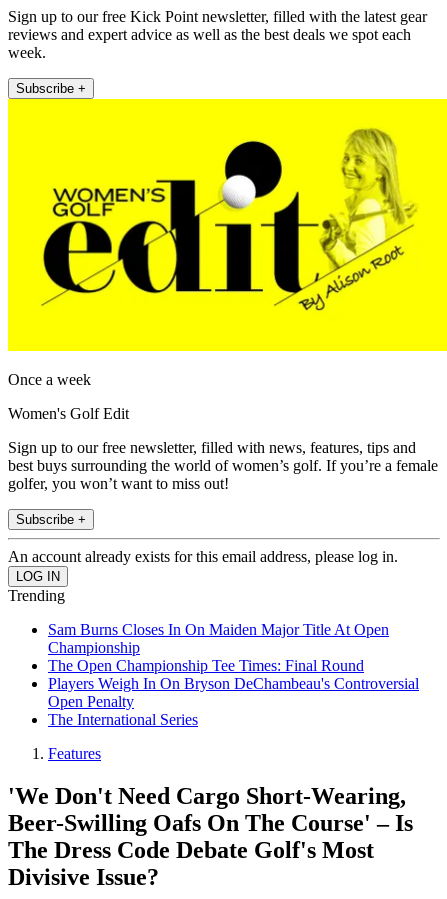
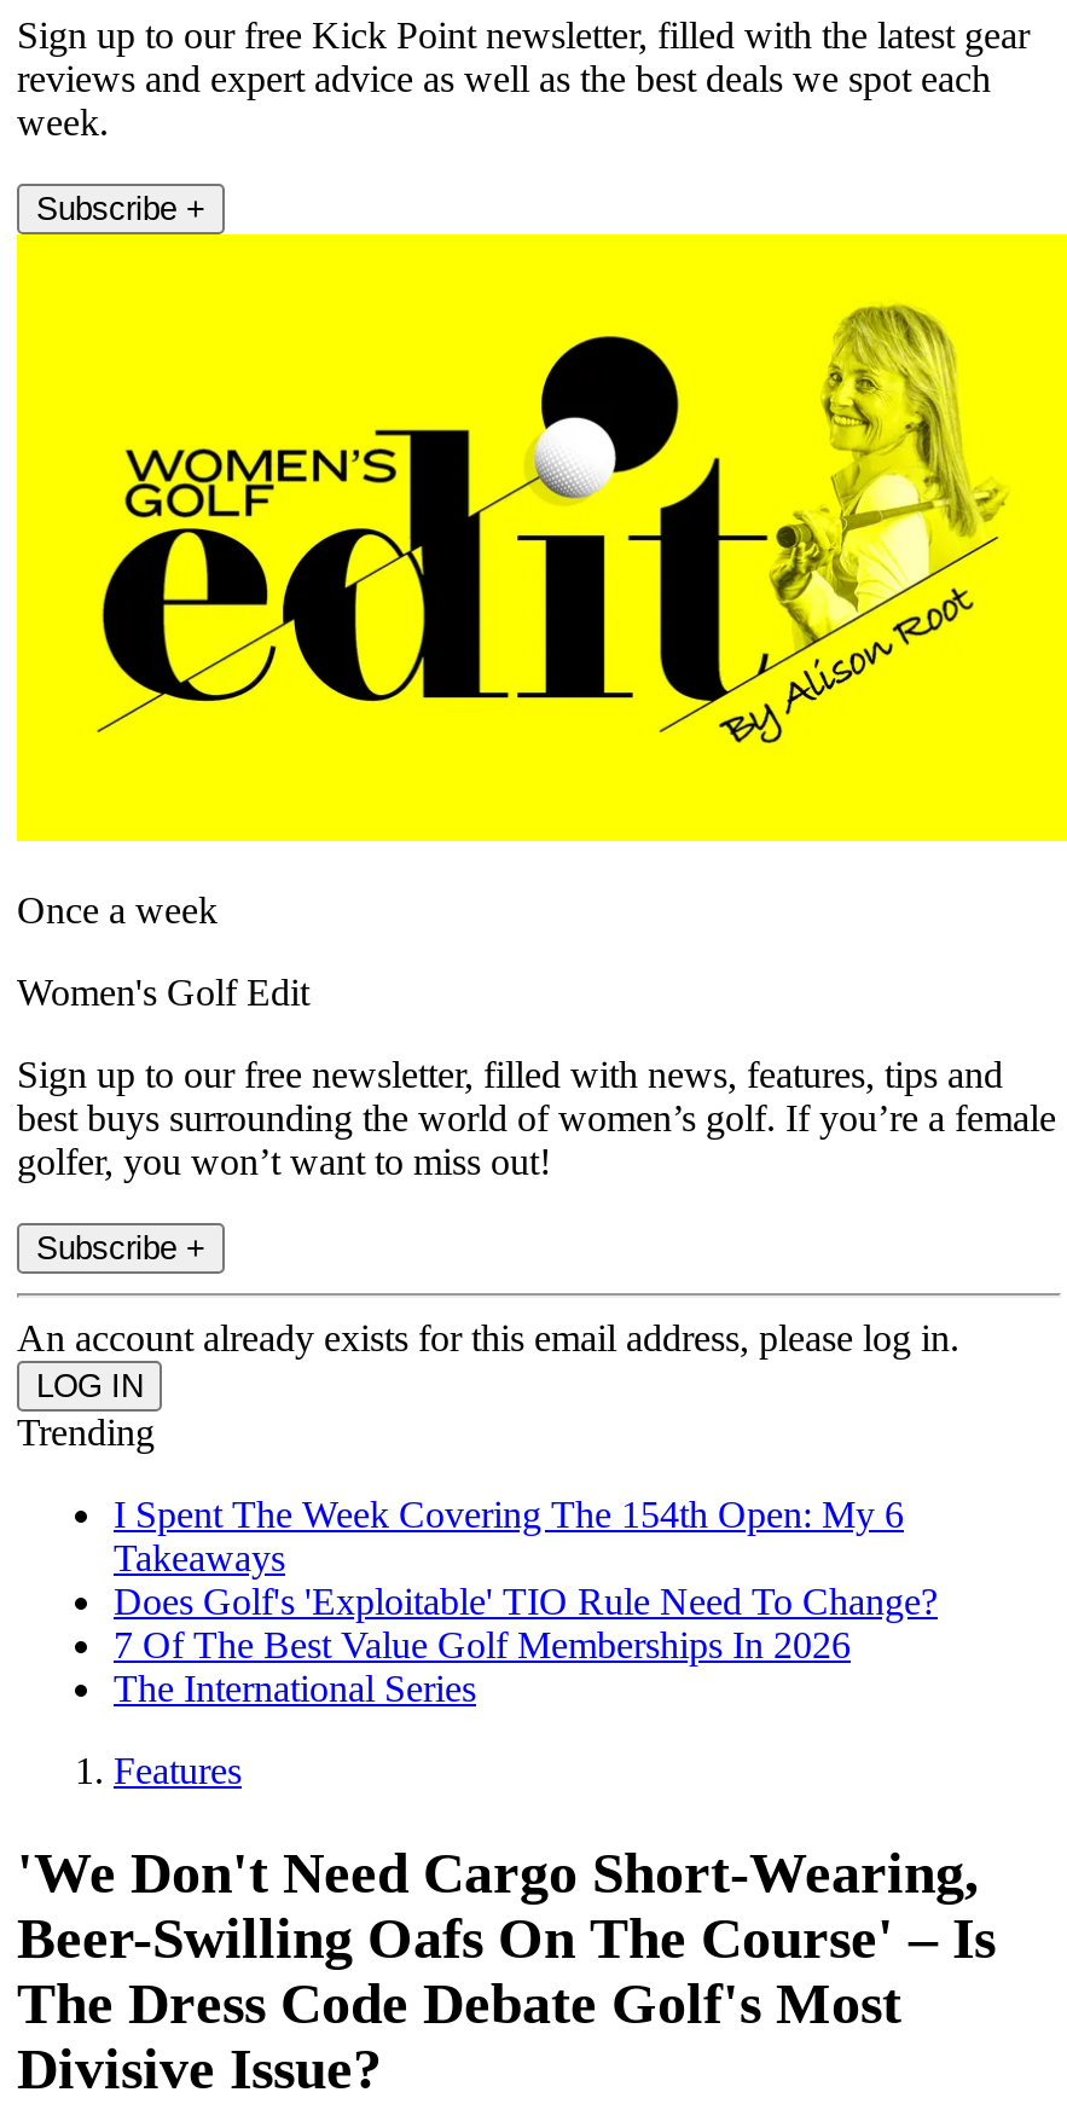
- Sam Burns Closes In On Maiden Major Title At Open
- Championship
- The Open Championship Tee Times: Final Round
- Players Weigh In On Bryson DeChambeau's Controversial
- Open Penalty
+ I Spent The Week Covering The 154th Open: My 6
+ Takeaways
+ Does Golf's 'Exploitable' TIO Rule Need To Change?
+ 7 Of The Best Value Golf Memberships In 2026
